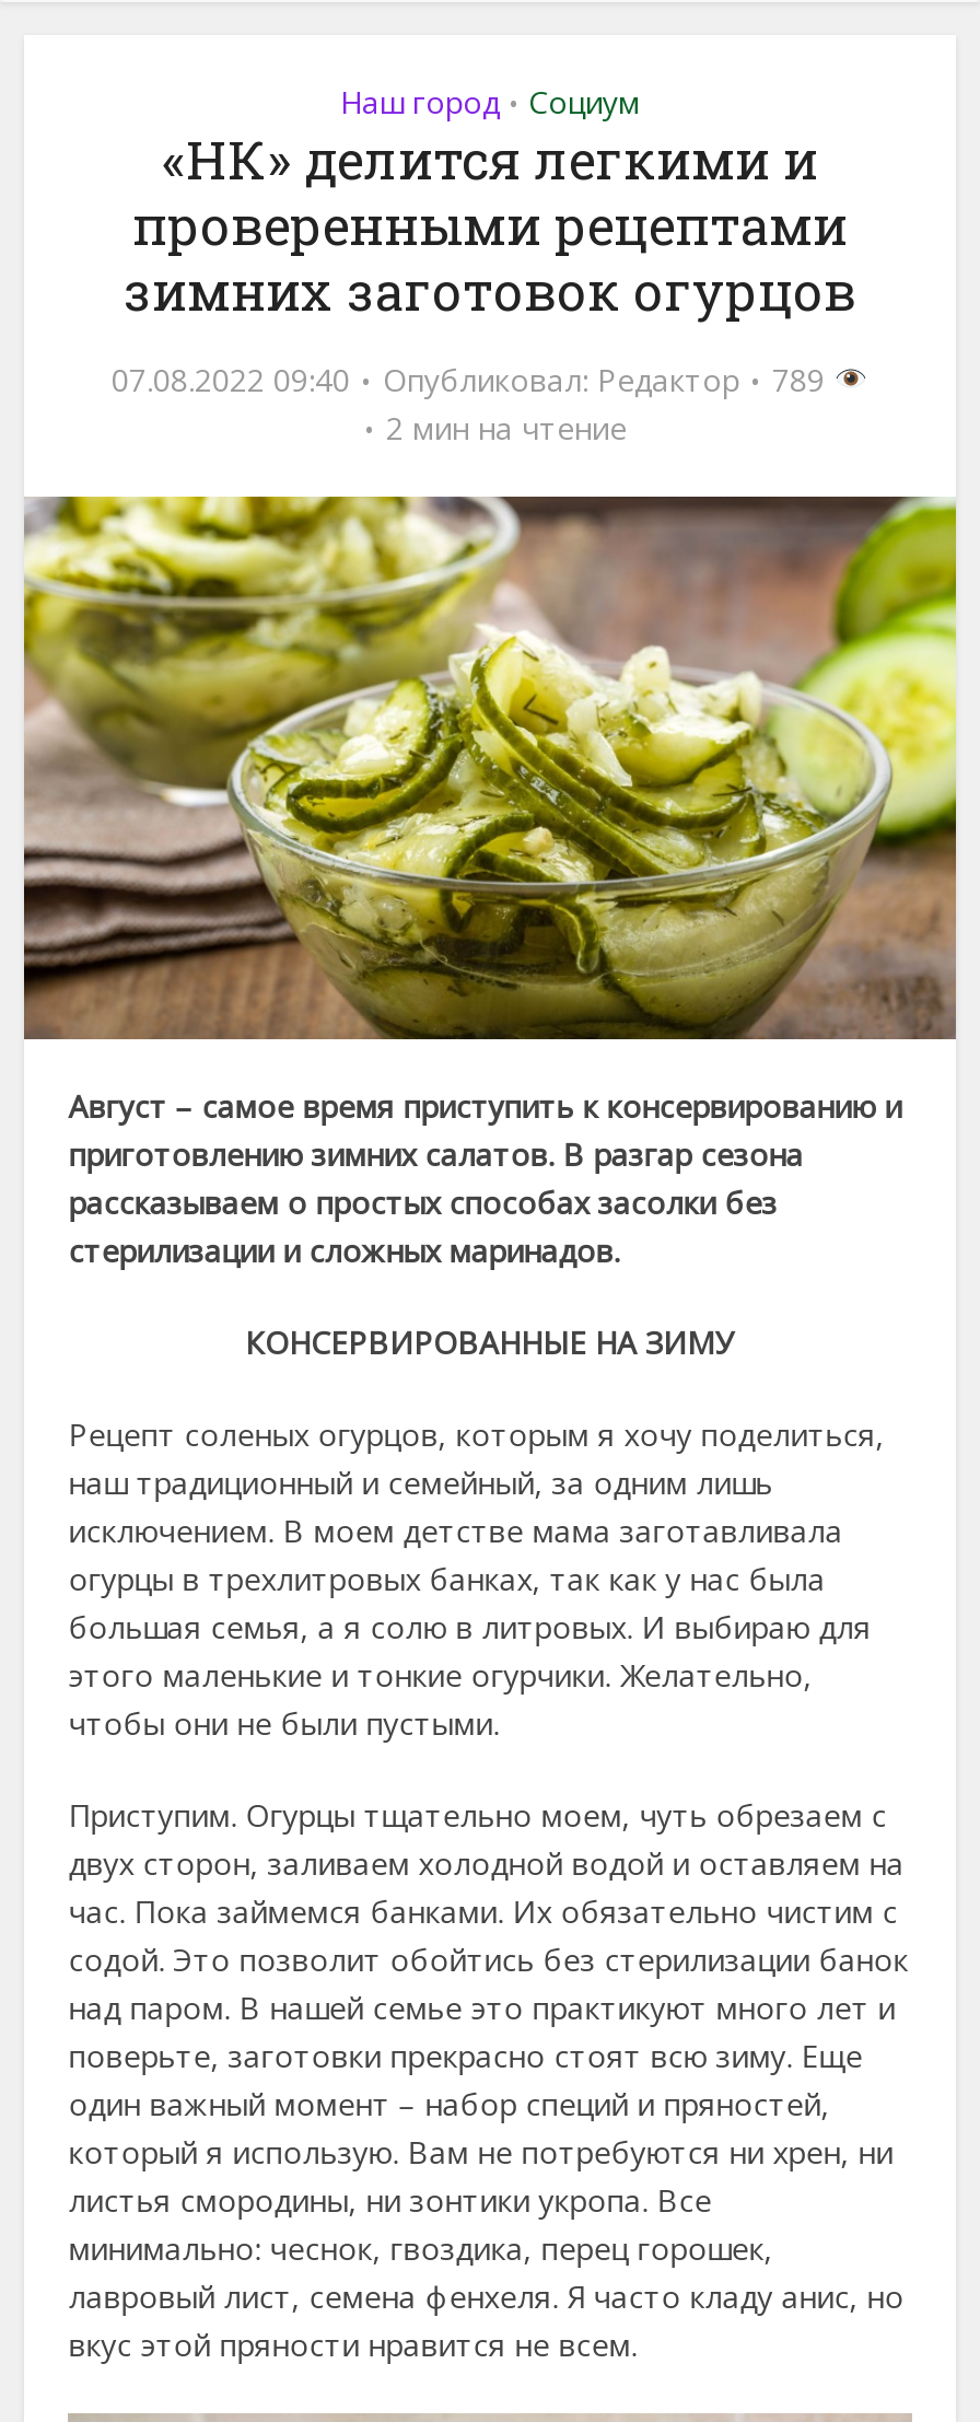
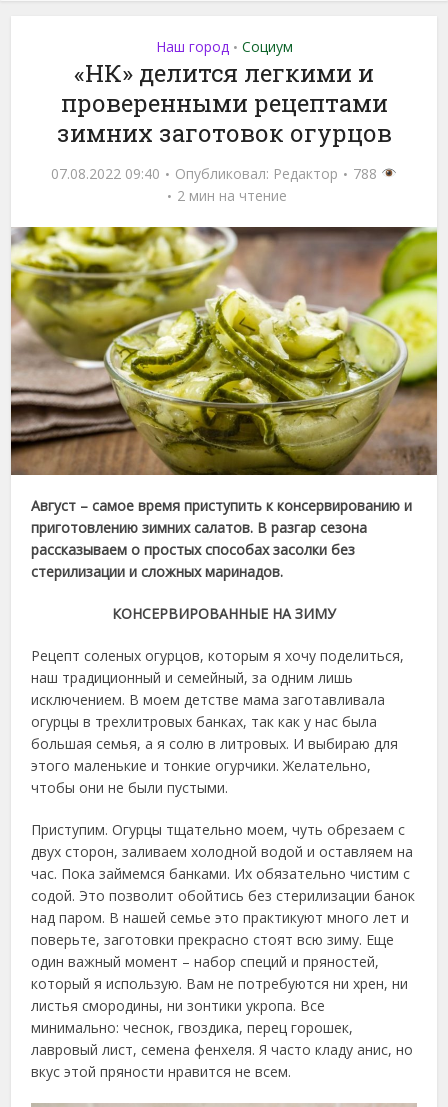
- 07.08.2022 09:40 Опубликовал: Редактор 789
+ 07.08.2022 09:40 Опубликовал: Редактор 788
